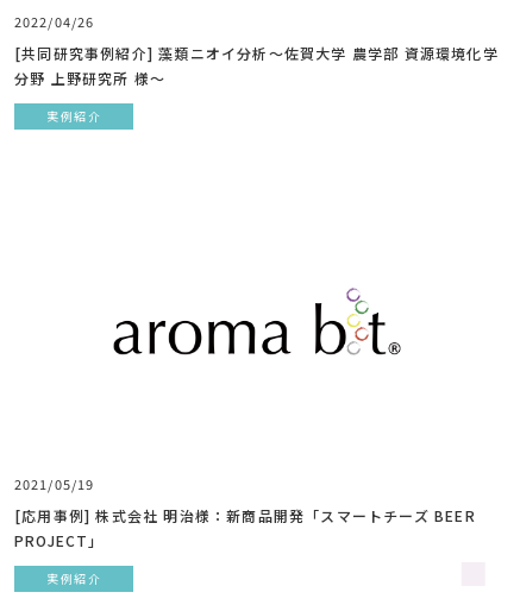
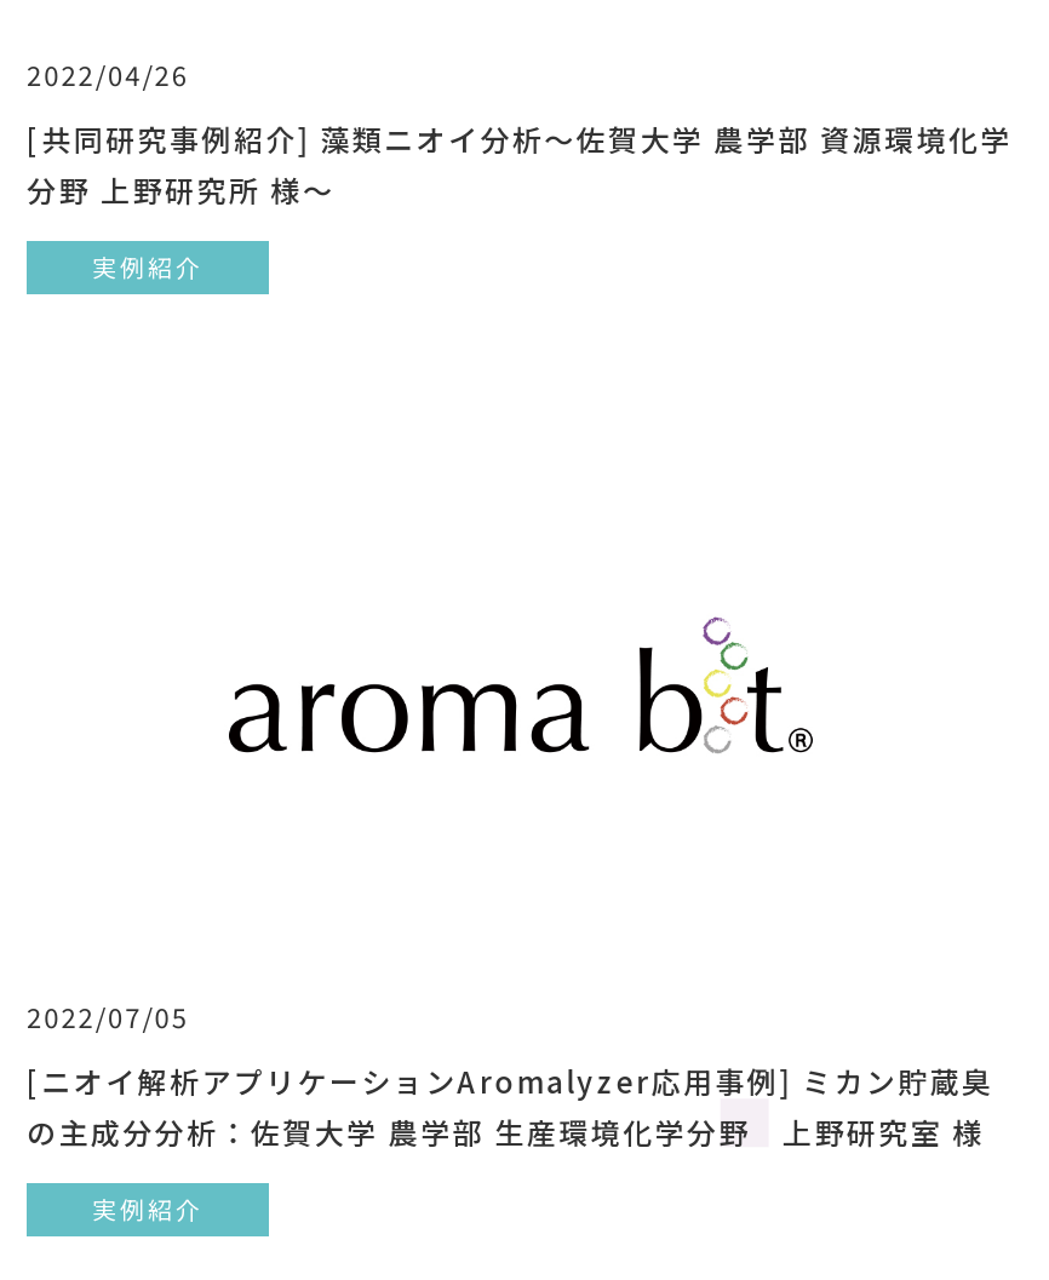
- 2021/05/19
+ 2022/07/05

- [応用事例] 株式会社 明治様：新商品開発「スマートチーズ BEER
- PROJECT」
+ [ニオイ解析アプリケーションAromalyzer応用事例] ミカン貯蔵臭
+ の主成分分析：佐賀大学 農学部 生産環境化学分野 上野研究室 様
